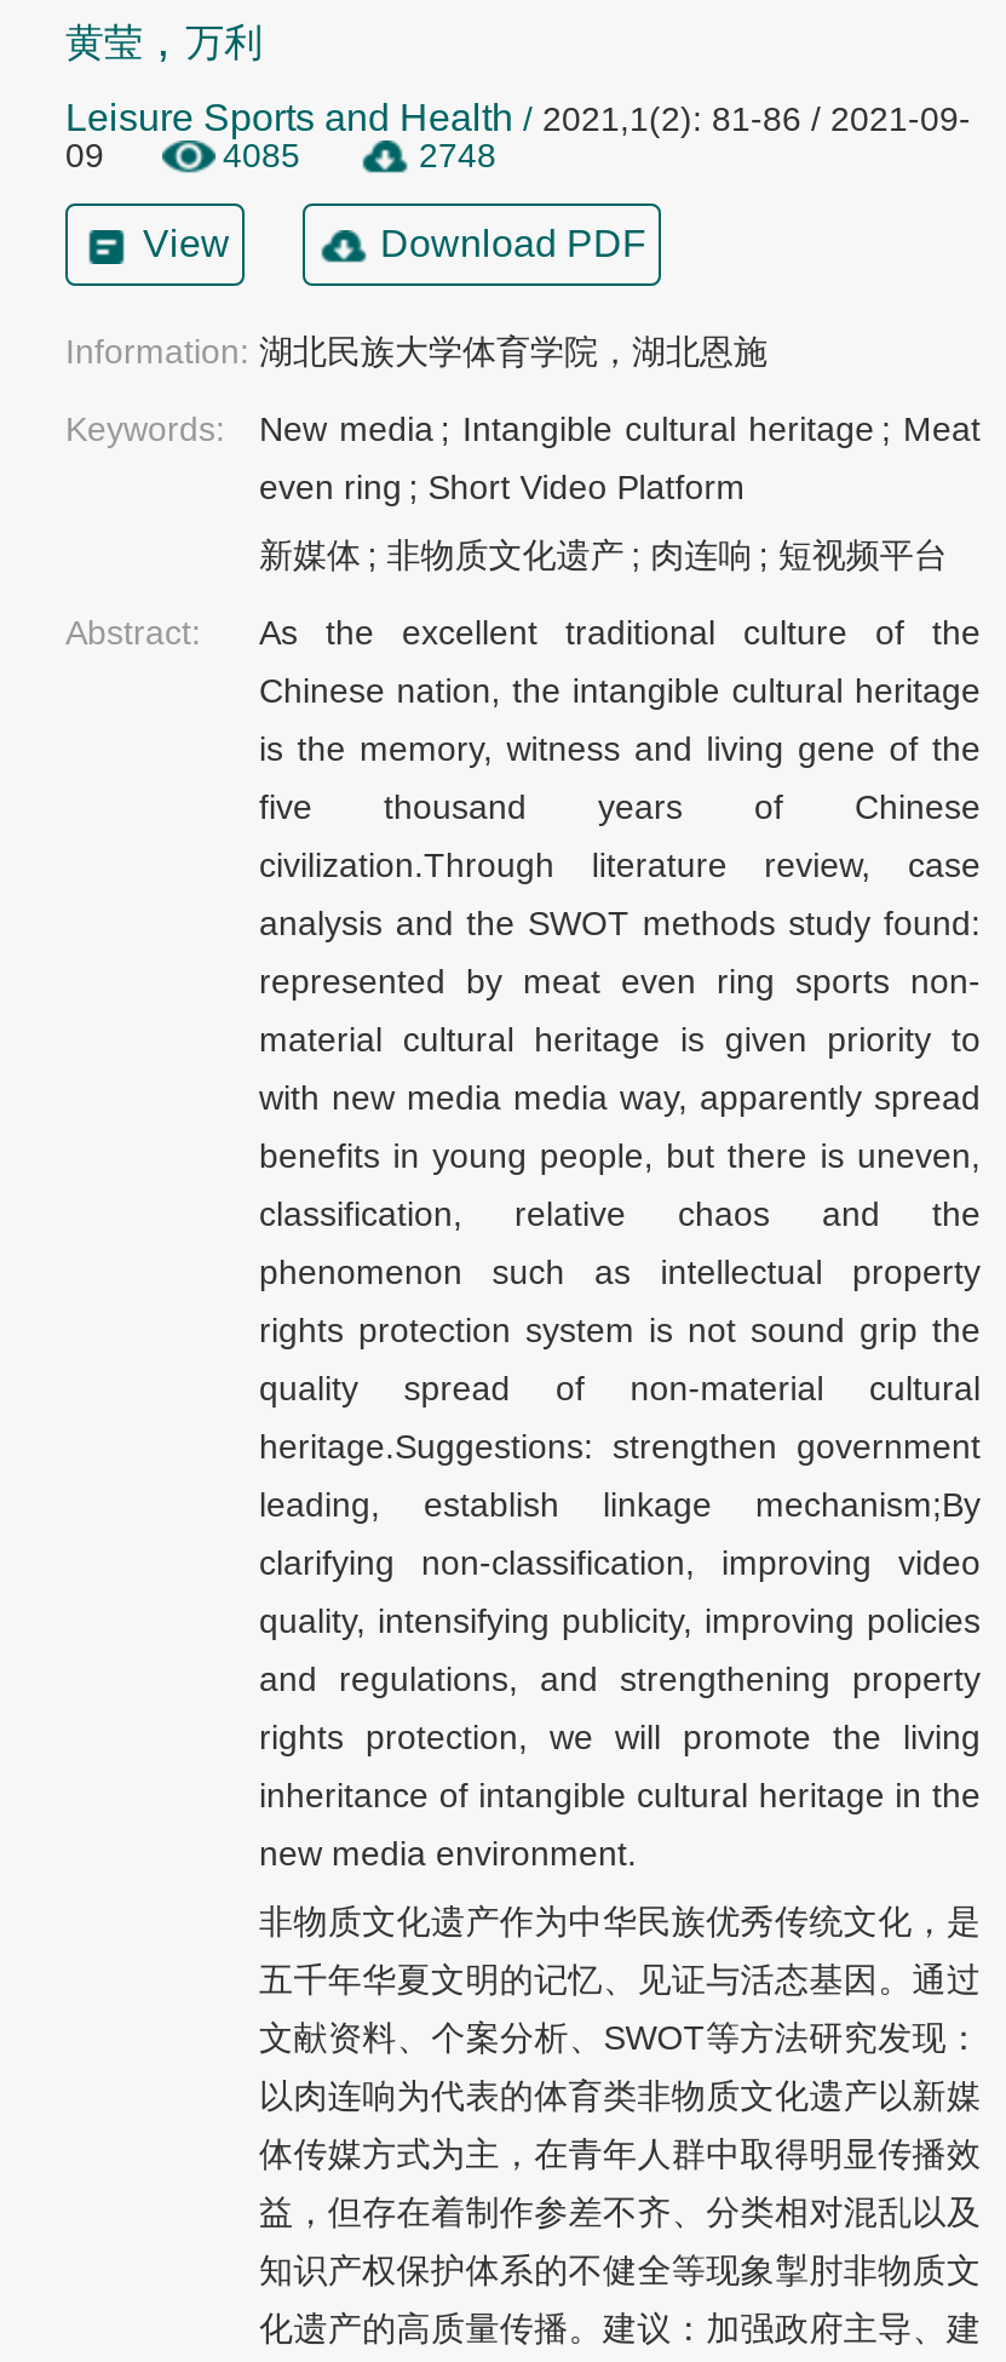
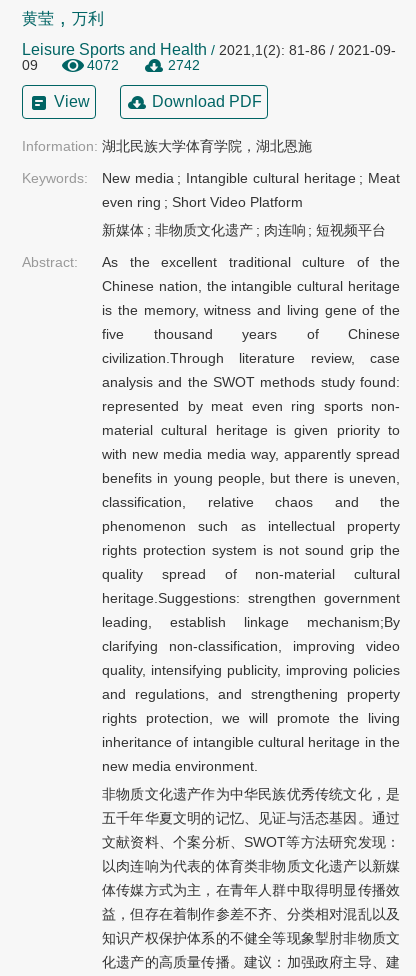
- 4085
+ 4072

- 2748
+ 2742
